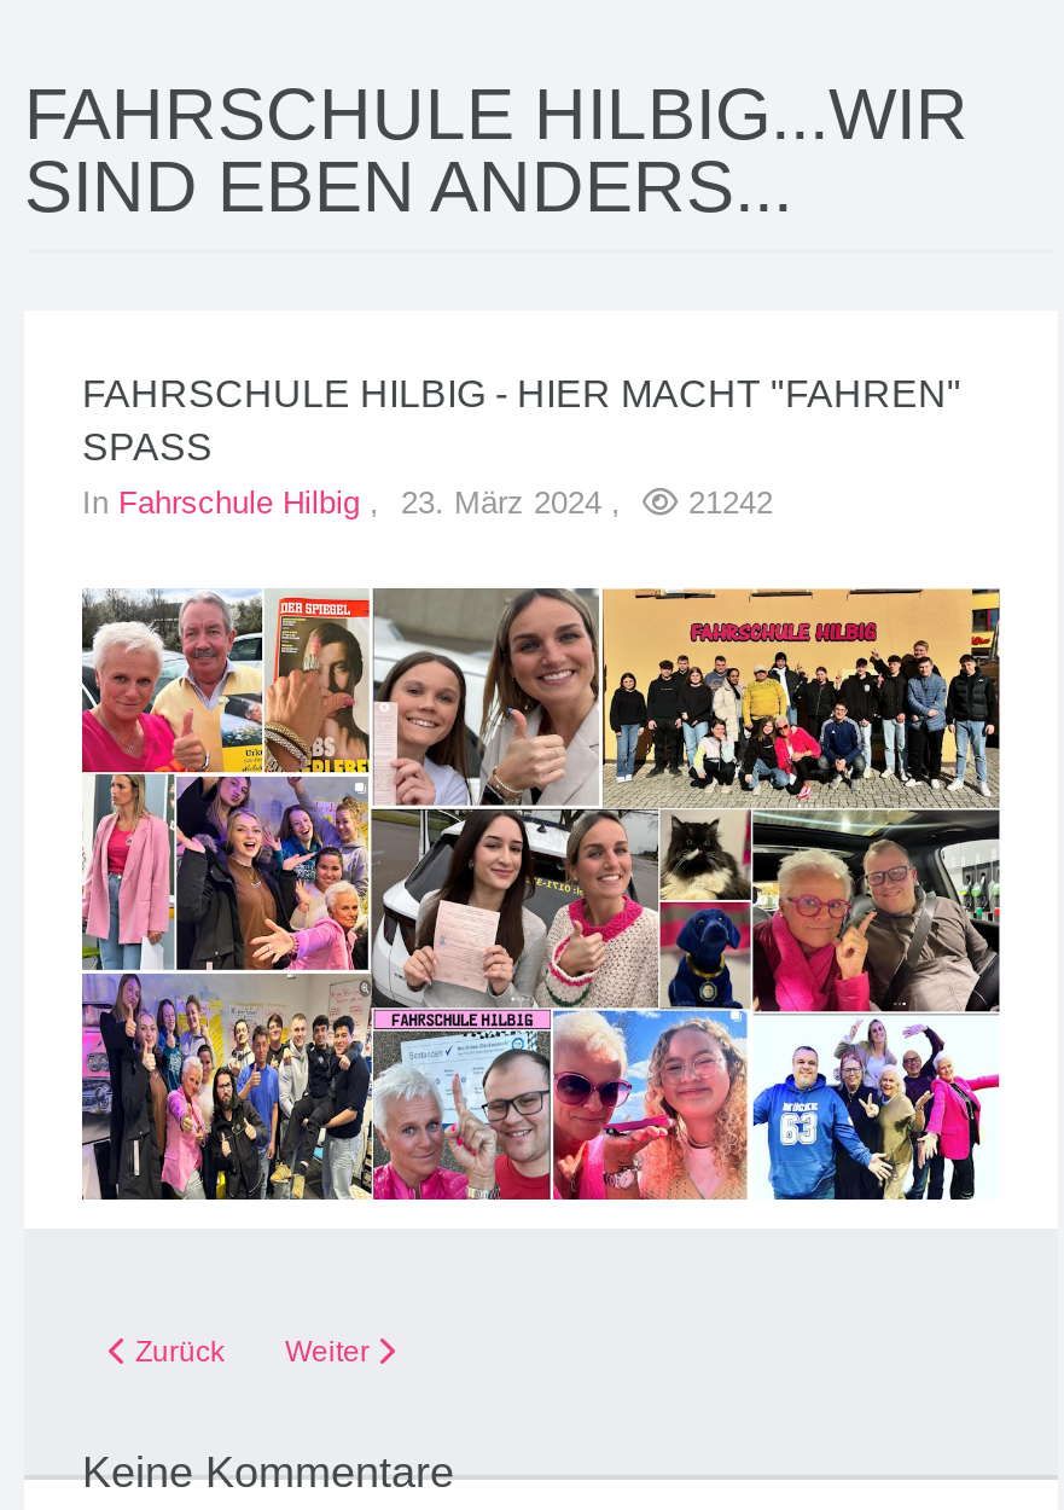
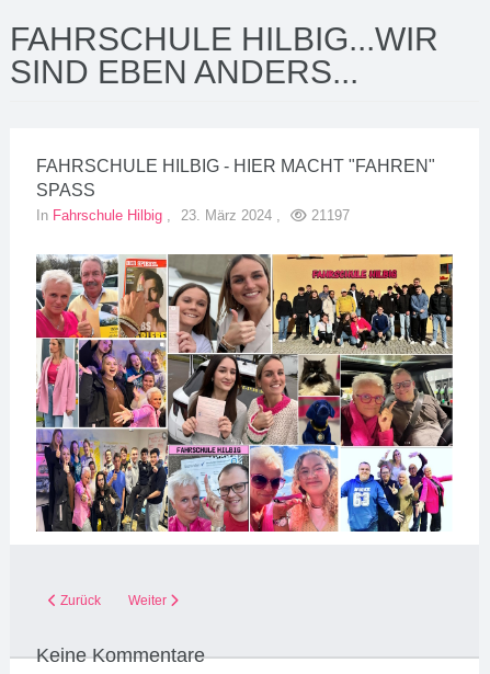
- 21242
+ 21197
